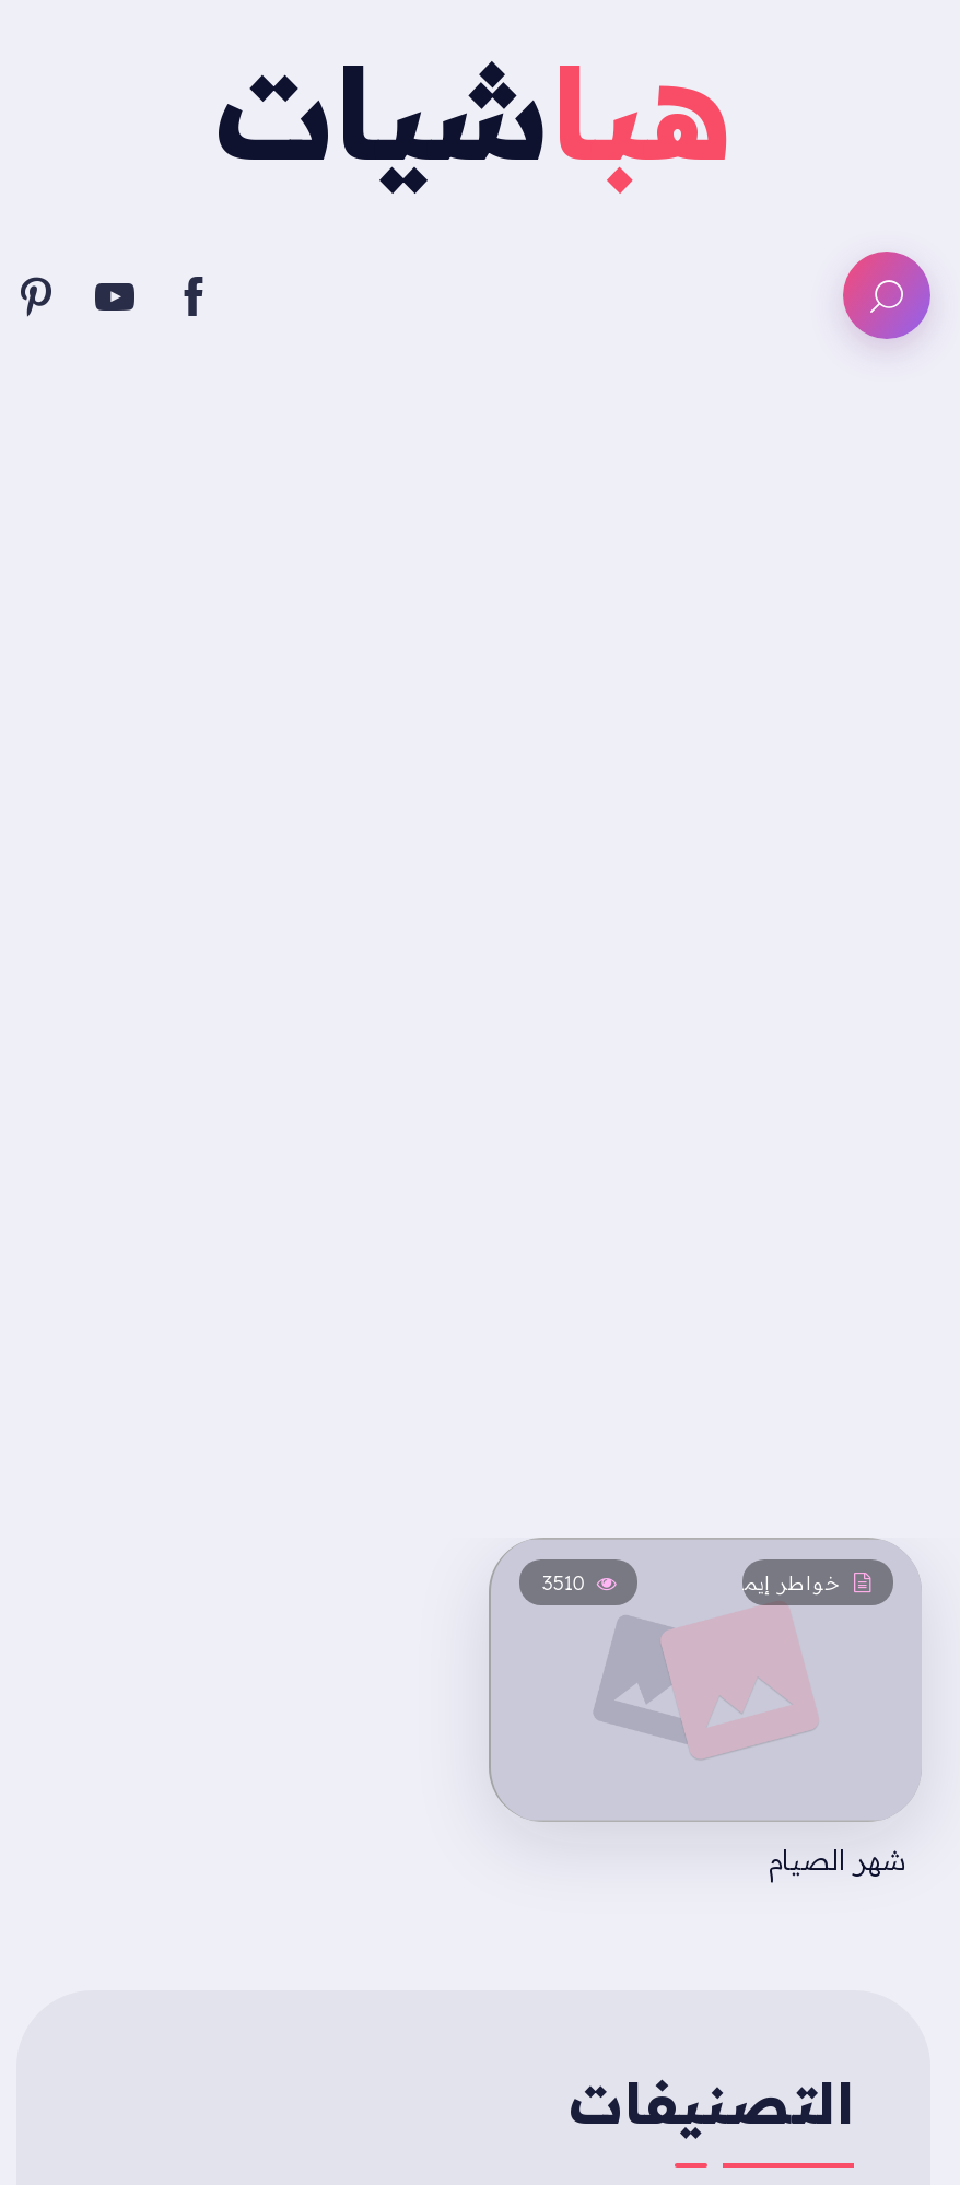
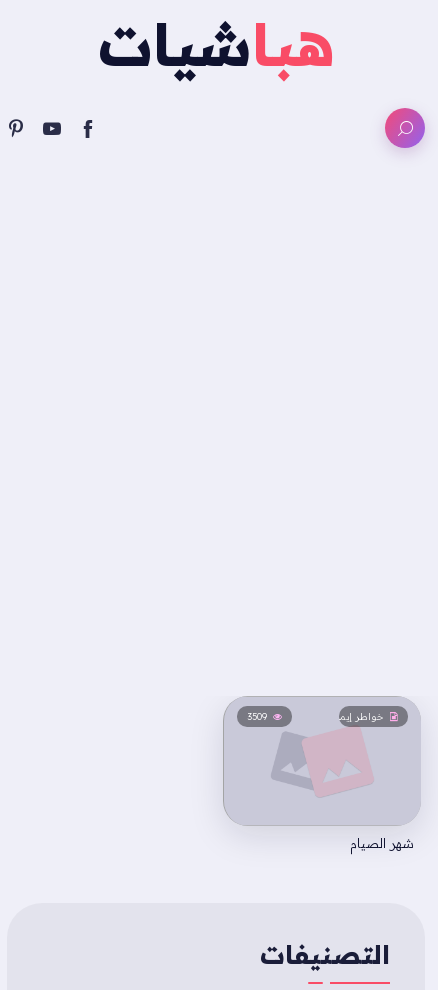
- 3510
+ 3509
